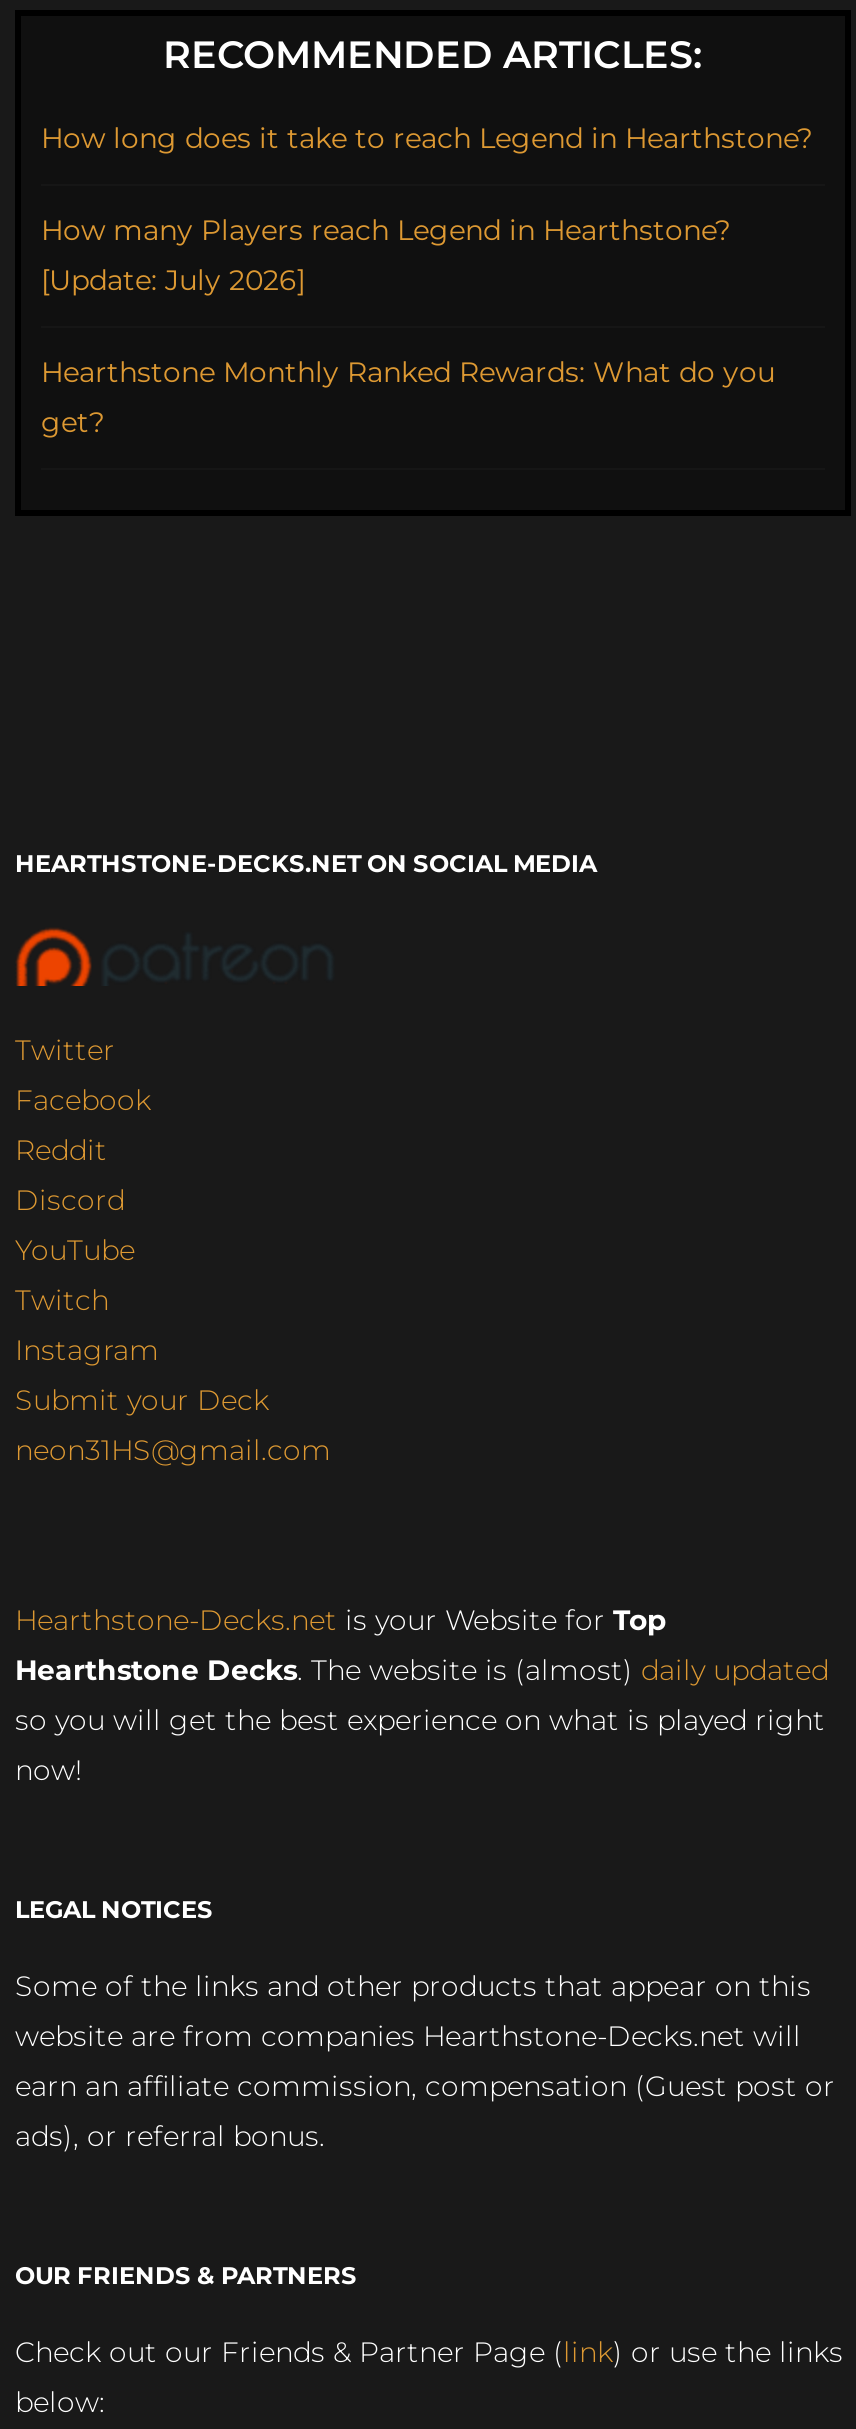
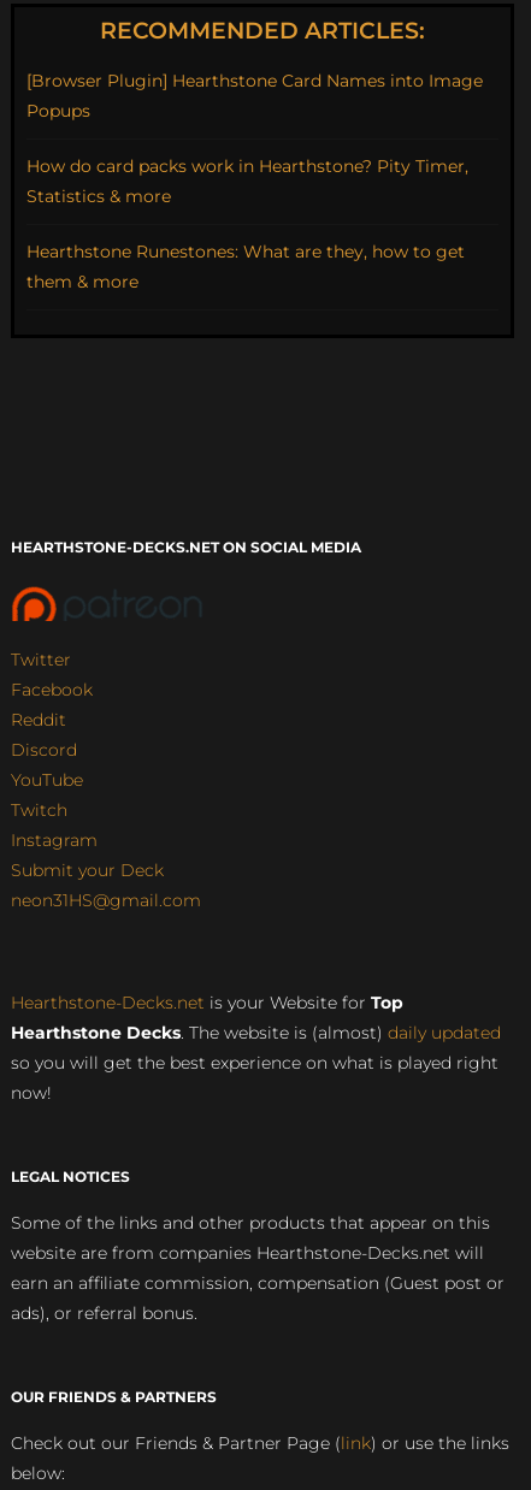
- How long does it take to reach Legend in Hearthstone?
+ [Browser Plugin] Hearthstone Card Names into Image
+ Popups

- How many Players reach Legend in Hearthstone?
- [Update: July 2026]
+ How do card packs work in Hearthstone? Pity Timer,
+ Statistics & more

- Hearthstone Monthly Ranked Rewards: What do you
- get?
+ Hearthstone Runestones: What are they, how to get
+ them & more
